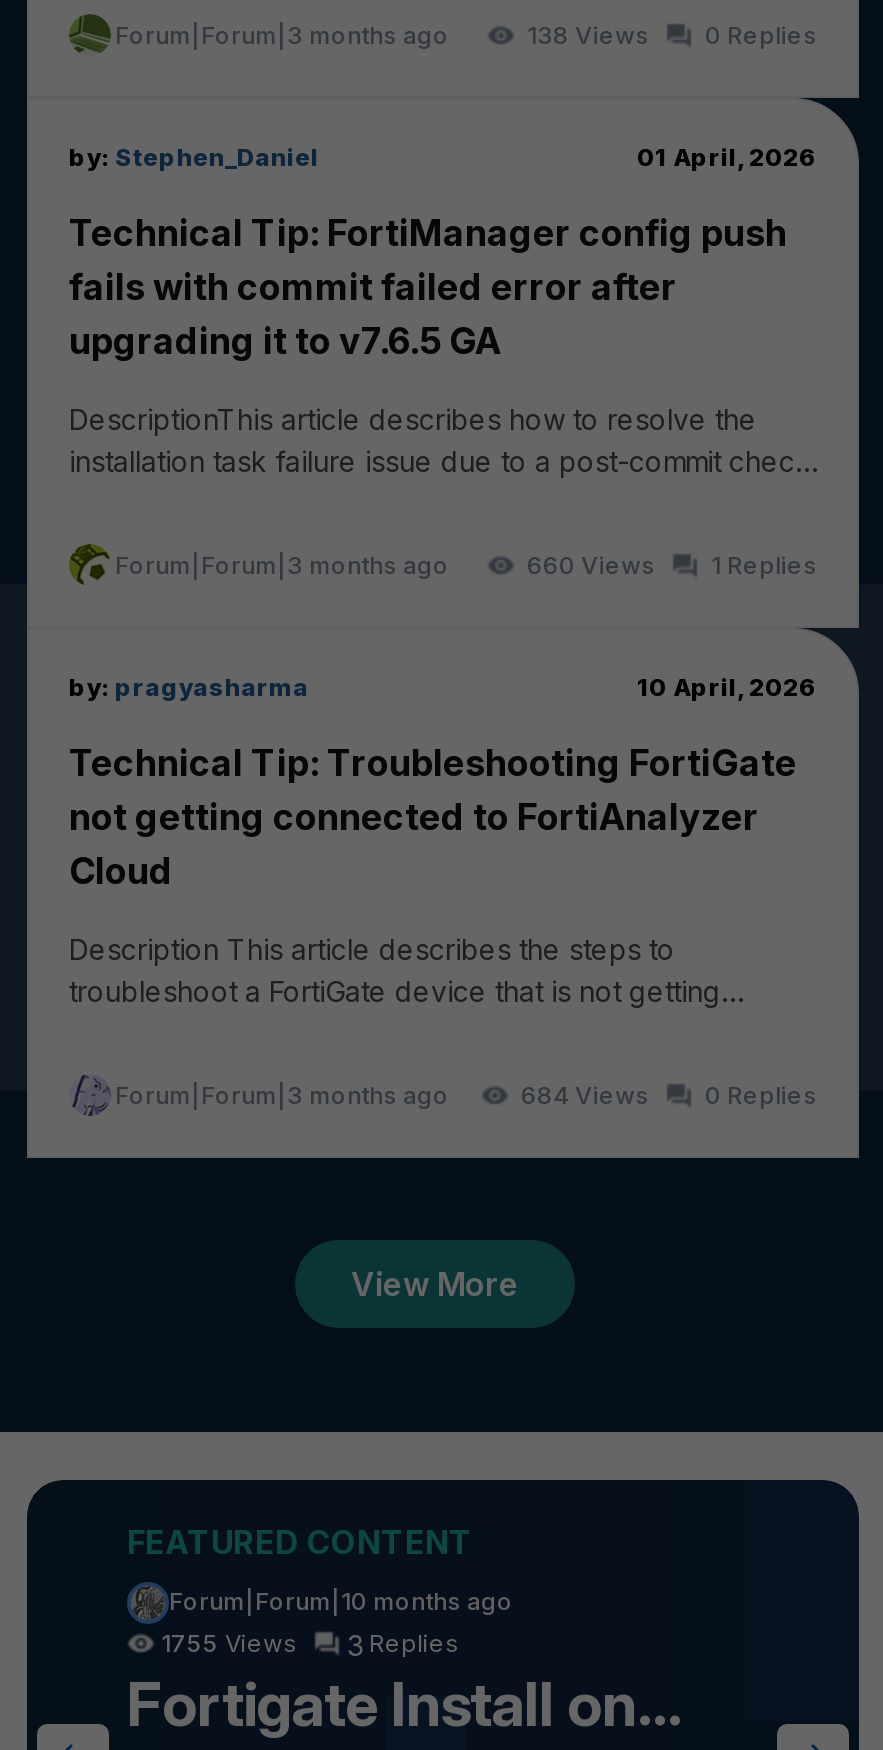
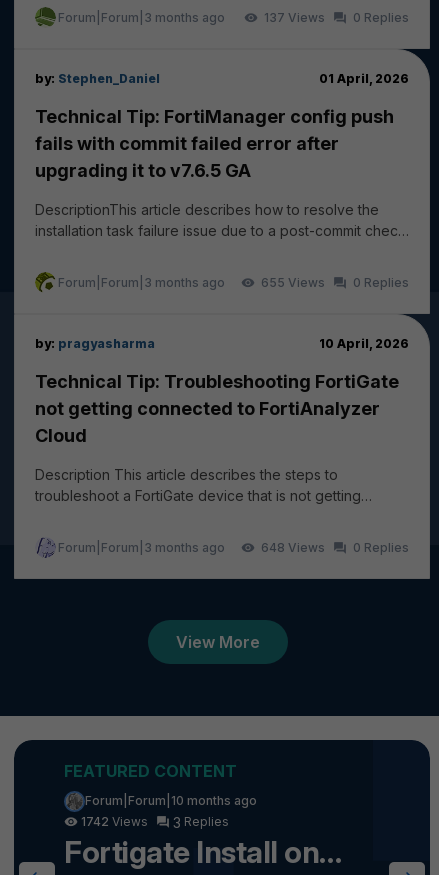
- 138
+ 137

- 660
+ 655

- 1
+ 0

- 684
+ 648

- 1755
+ 1742
